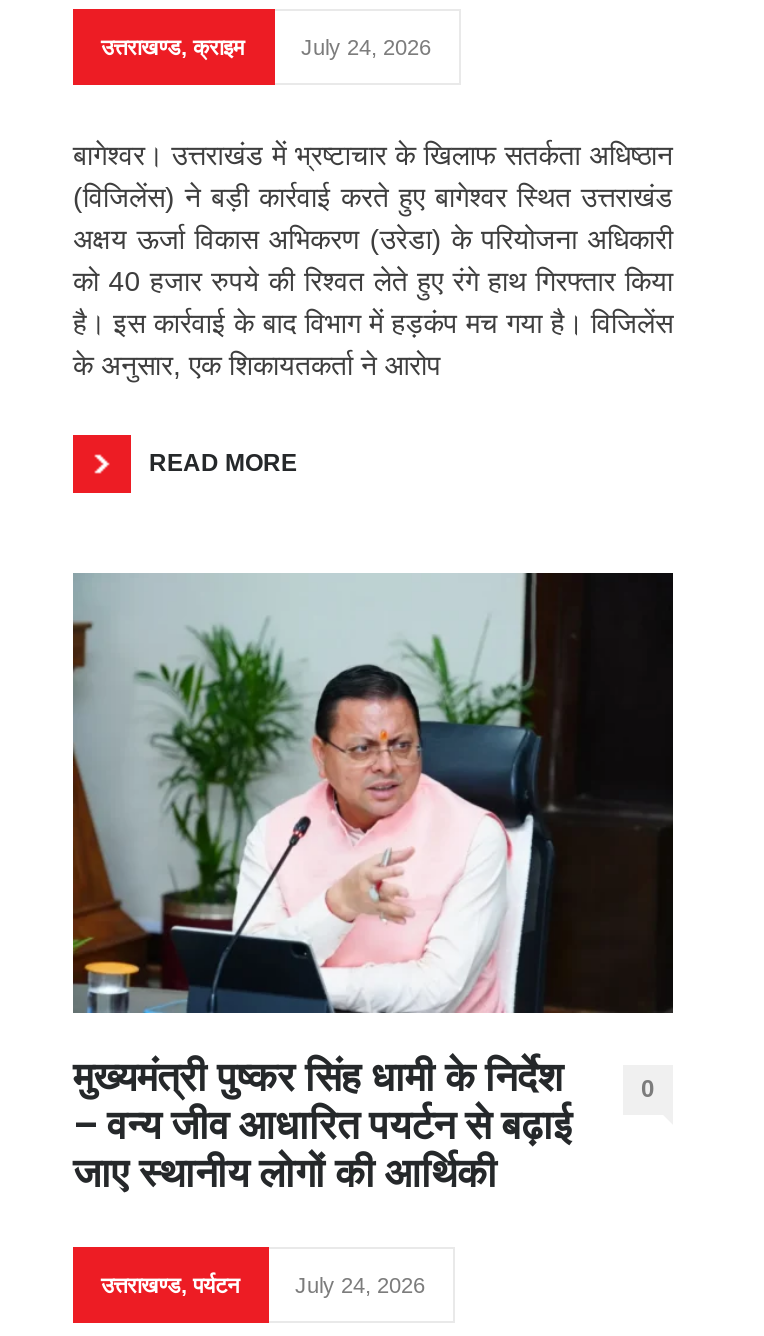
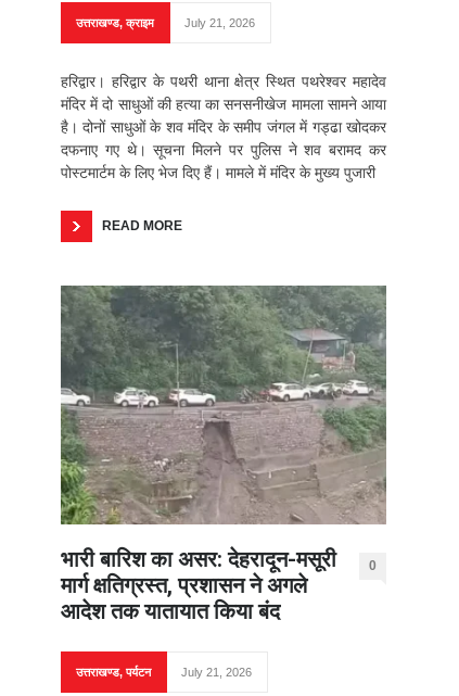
- July 24, 2026
+ July 21, 2026

- बागेश्वर। उत्तराखंड में भ्रष्टाचार के खिलाफ सतर्कता अधिष्ठान
- (विजिलेंस) ने बड़ी कार्रवाई करते हुए बागेश्वर स्थित उत्तराखंड
- अक्षय ऊर्जा विकास अभिकरण (उरेडा) के परियोजना अधिकारी
- को 40 हजार रुपये की रिश्वत लेते हुए रंगे हाथ गिरफ्तार किया
- है। इस कार्रवाई के बाद विभाग में हड़कंप मच गया है। विजिलेंस
- के अनुसार, एक शिकायतकर्ता ने आरोप
+ हरिद्वार। हरिद्वार के पथरी थाना क्षेत्र स्थित पथरेश्वर महादेव
+ मंदिर में दो साधुओं की हत्या का सनसनीखेज मामला सामने आया
+ है। दोनों साधुओं के शव मंदिर के समीप जंगल में गड्ढा खोदकर
+ दफनाए गए थे। सूचना मिलने पर पुलिस ने शव बरामद कर
+ पोस्टमार्टम के लिए भेज दिए हैं। मामले में मंदिर के मुख्य पुजारी

- [image]
- मुख्यमंत्री पुष्कर सिंह धामी के निर्देश
- – वन्य जीव आधारित पयर्टन से बढ़ाई
- जाए स्थानीय लोगों की आर्थिकी
+ [image]
+ भारी बारिश का असर: देहरादून-मसूरी
+ मार्ग क्षतिग्रस्त, प्रशासन ने अगले
+ आदेश तक यातायात किया बंद

- July 24, 2026
+ July 21, 2026
